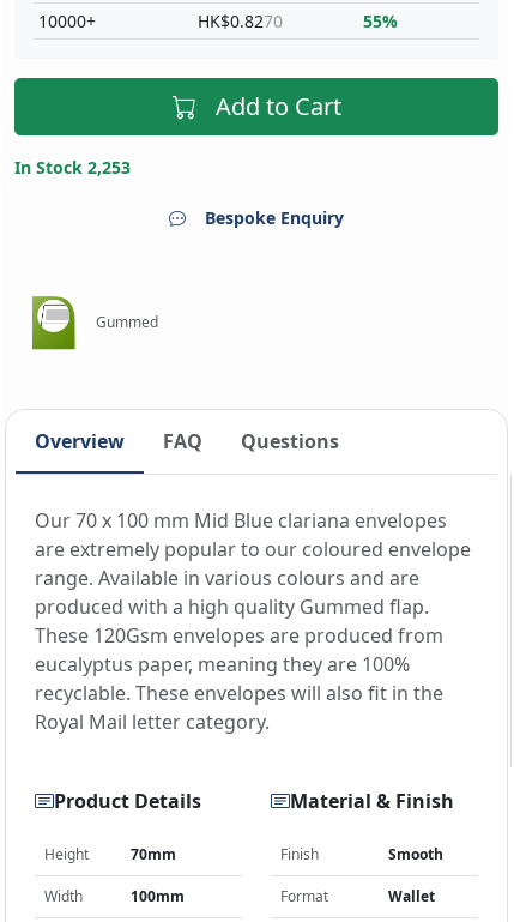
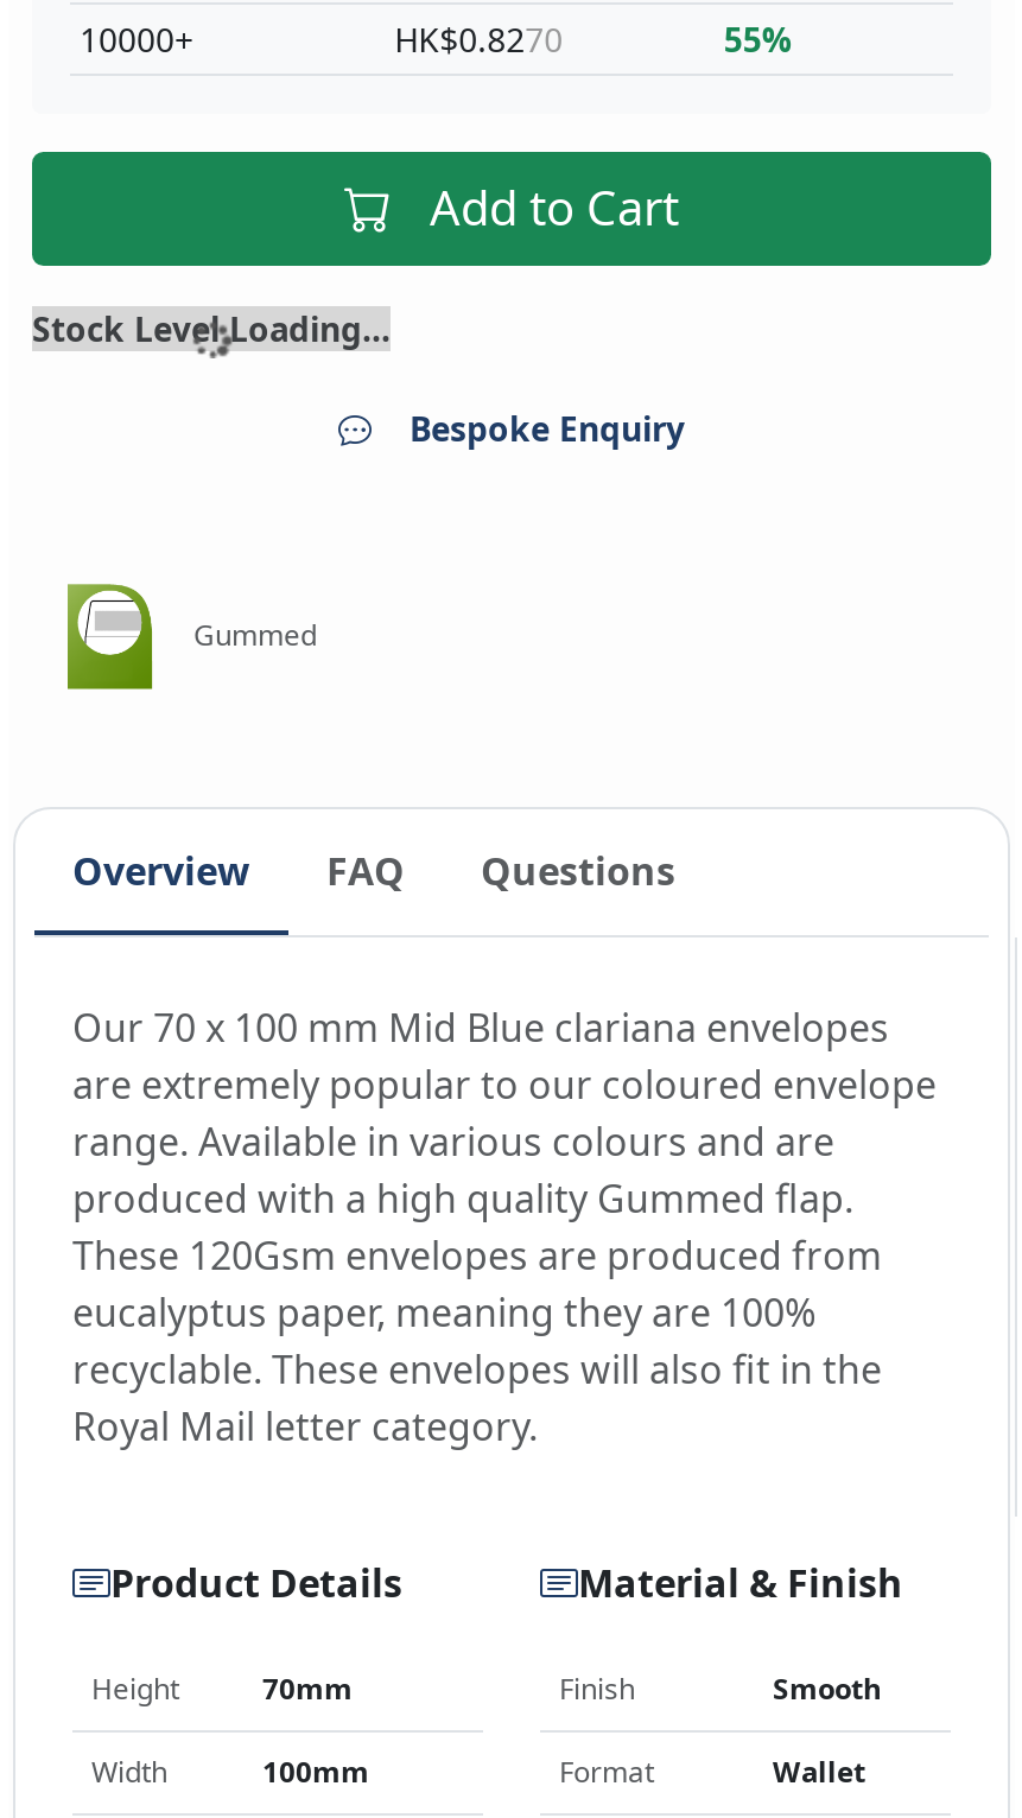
- In Stock 2,253
+ Stock Level Loading...
